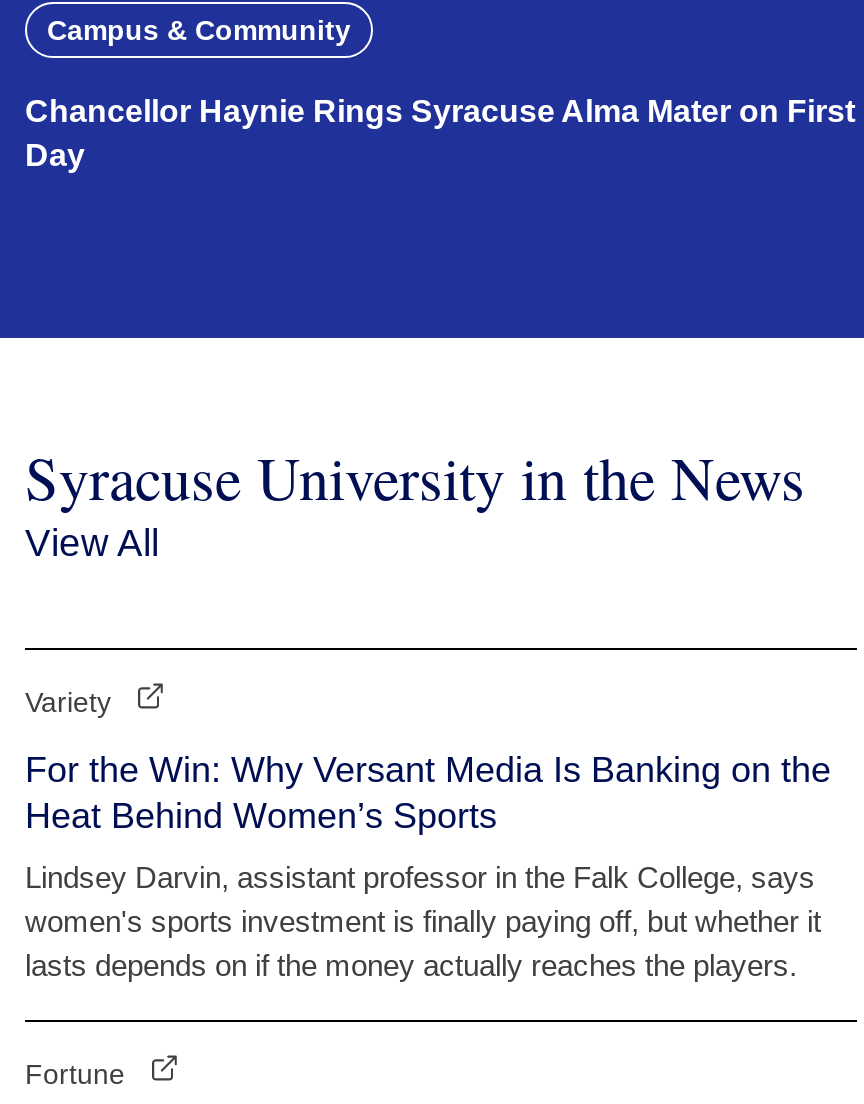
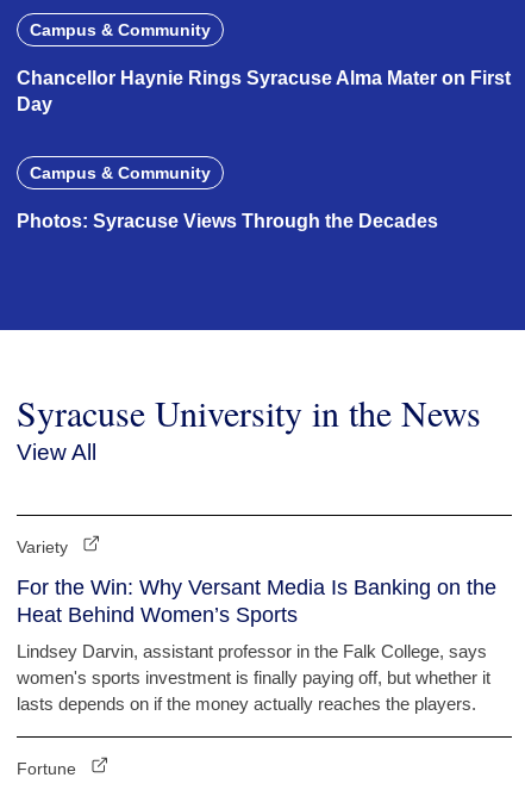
+ Campus & Community
+ Photos: Syracuse Views Through the Decades
